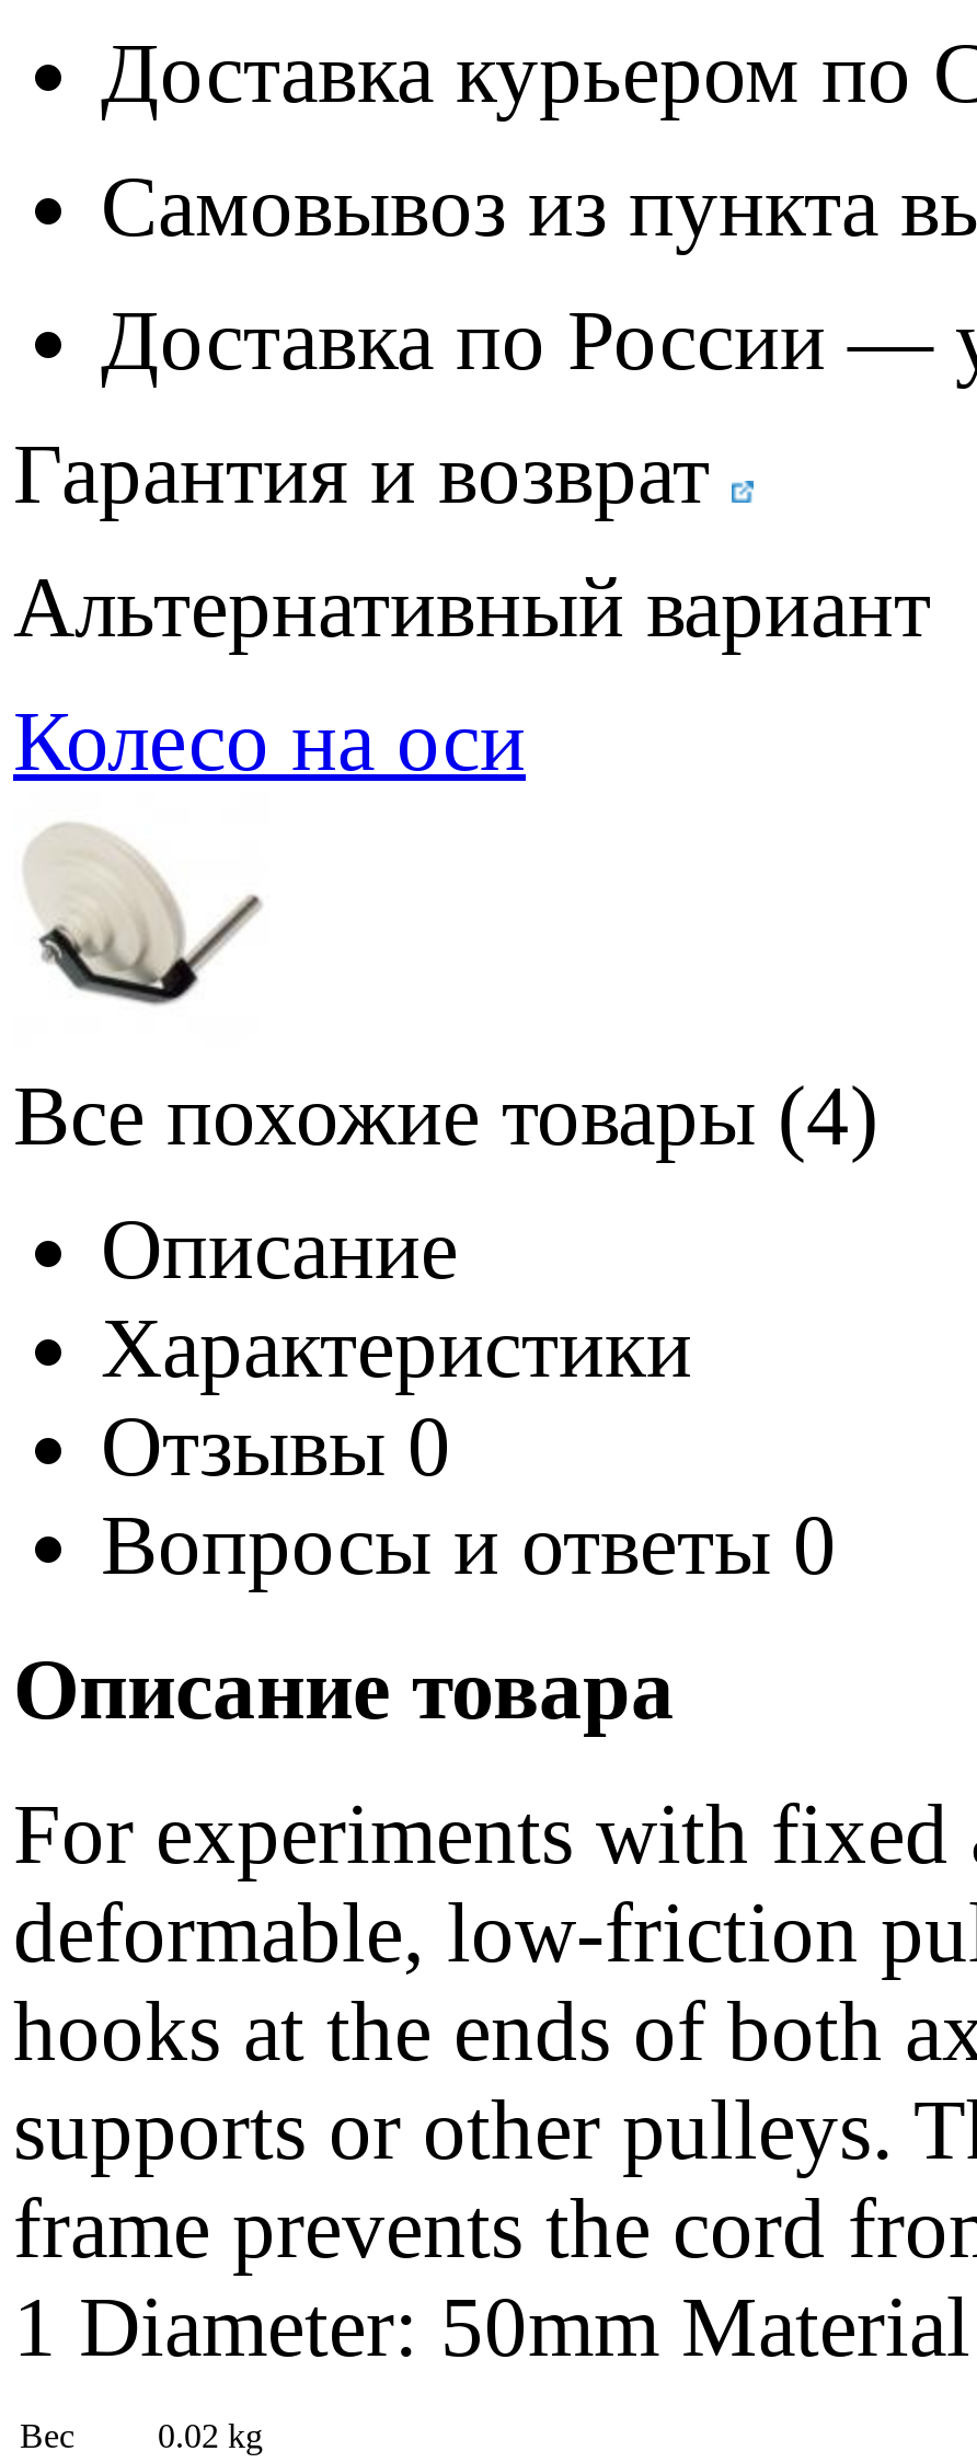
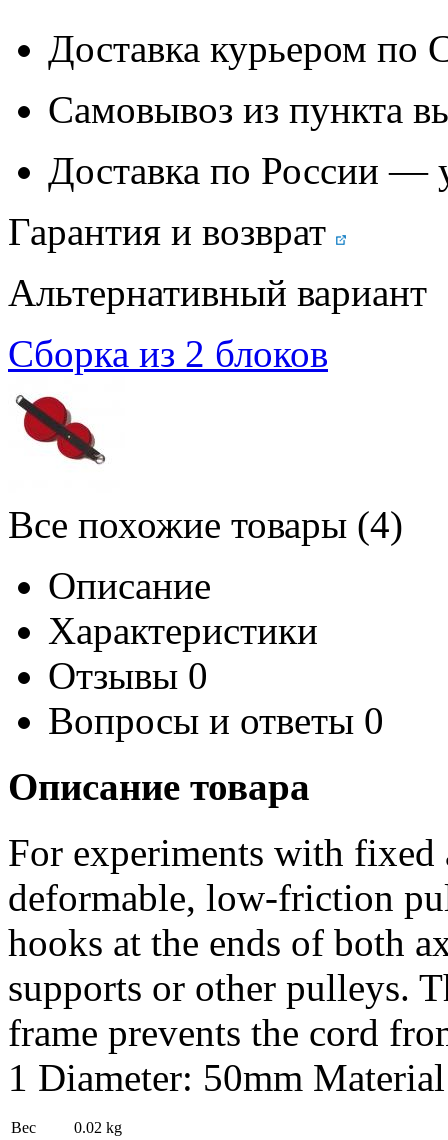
- Колесо на оси
+ Сборка из 2 блоков

- [image]
+ [image]
